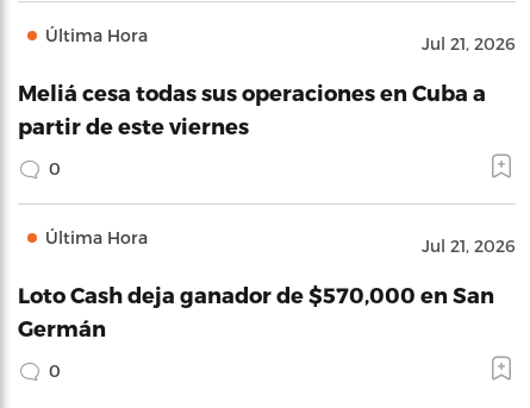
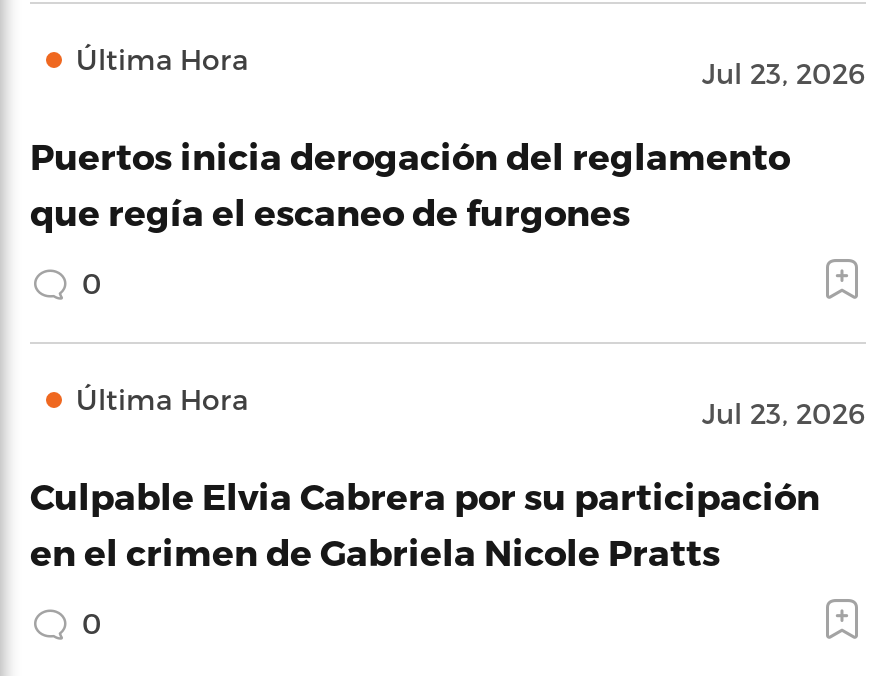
- Jul 21, 2026
+ Jul 23, 2026

- Meliá cesa todas sus operaciones en Cuba a
- partir de este viernes
+ Puertos inicia derogación del reglamento
+ que regía el escaneo de furgones

- Jul 21, 2026
+ Jul 23, 2026

- Loto Cash deja ganador de $570,000 en San
- Germán
+ Culpable Elvia Cabrera por su participación
+ en el crimen de Gabriela Nicole Pratts
